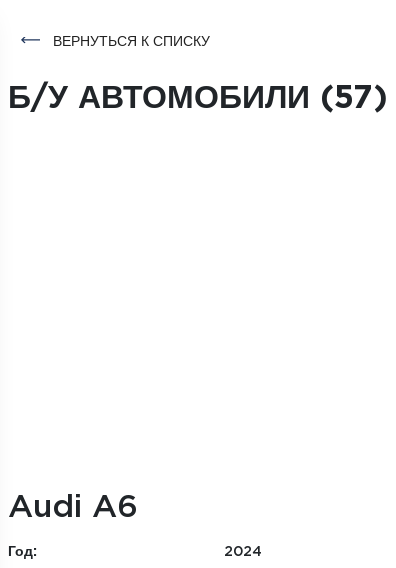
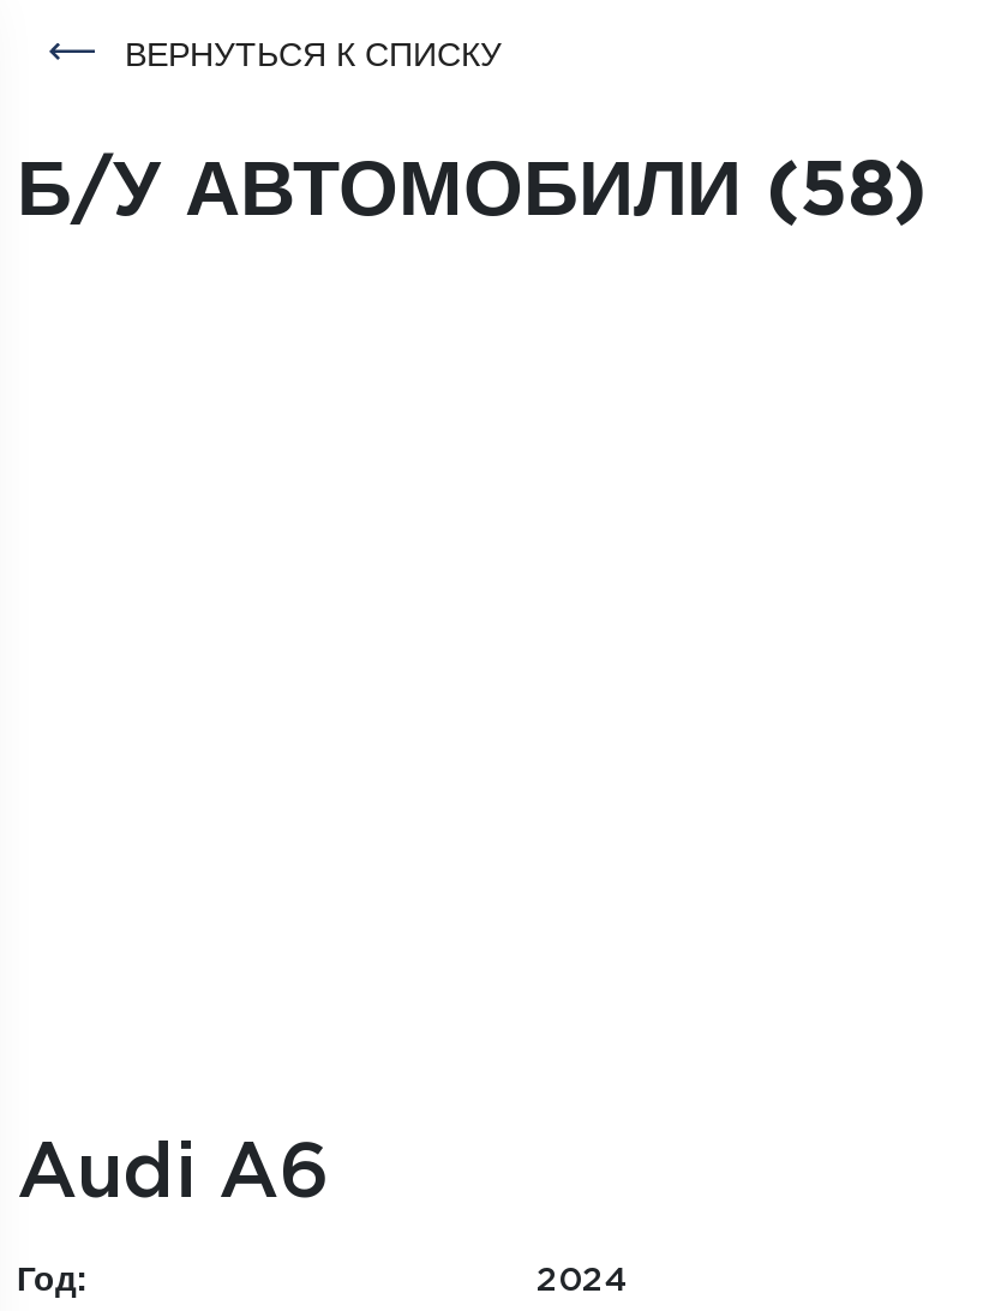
- Б/У АВТОМОБИЛИ (57)
+ Б/У АВТОМОБИЛИ (58)
